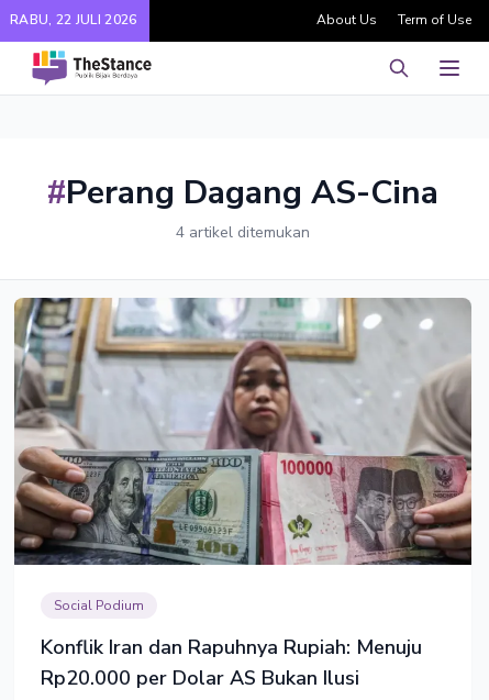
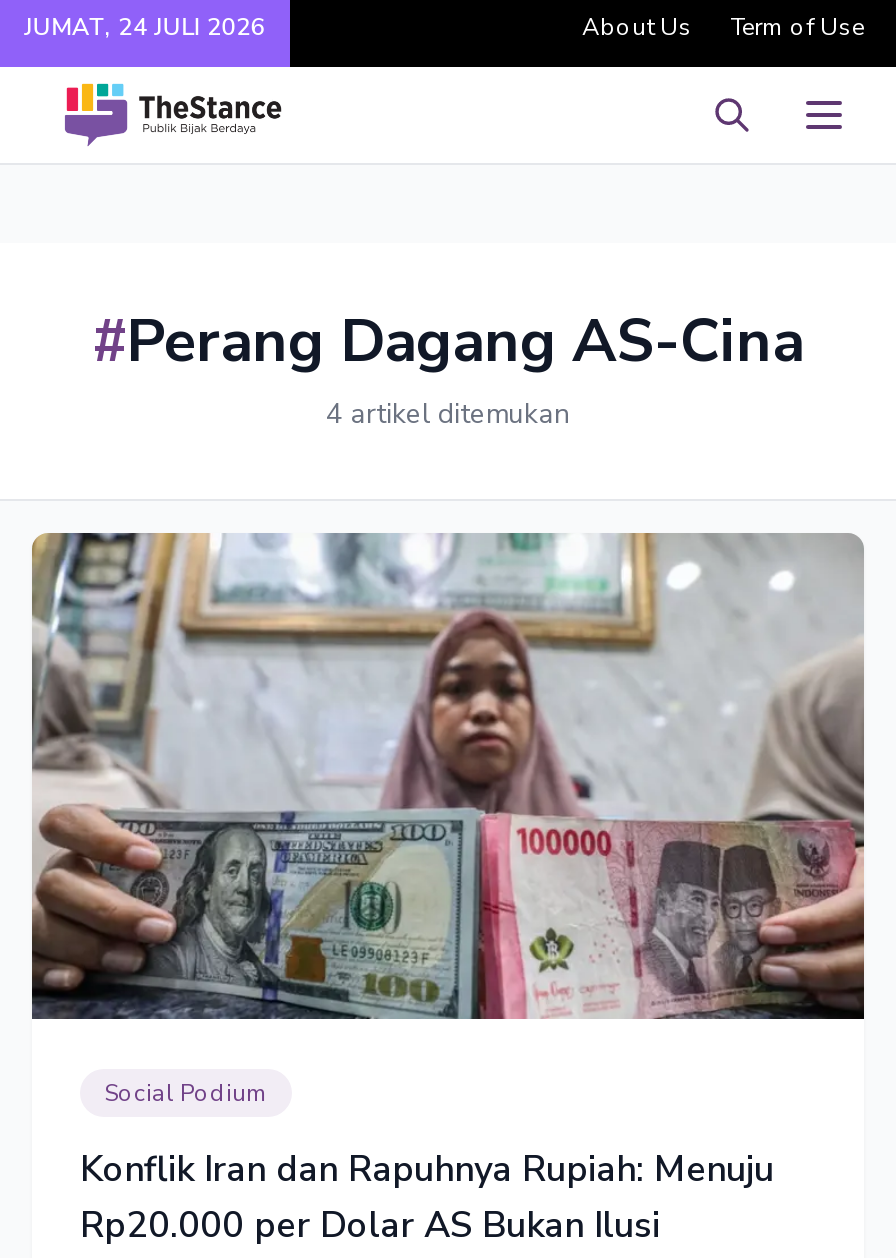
- RABU, 22 JULI 2026
+ JUMAT, 24 JULI 2026
